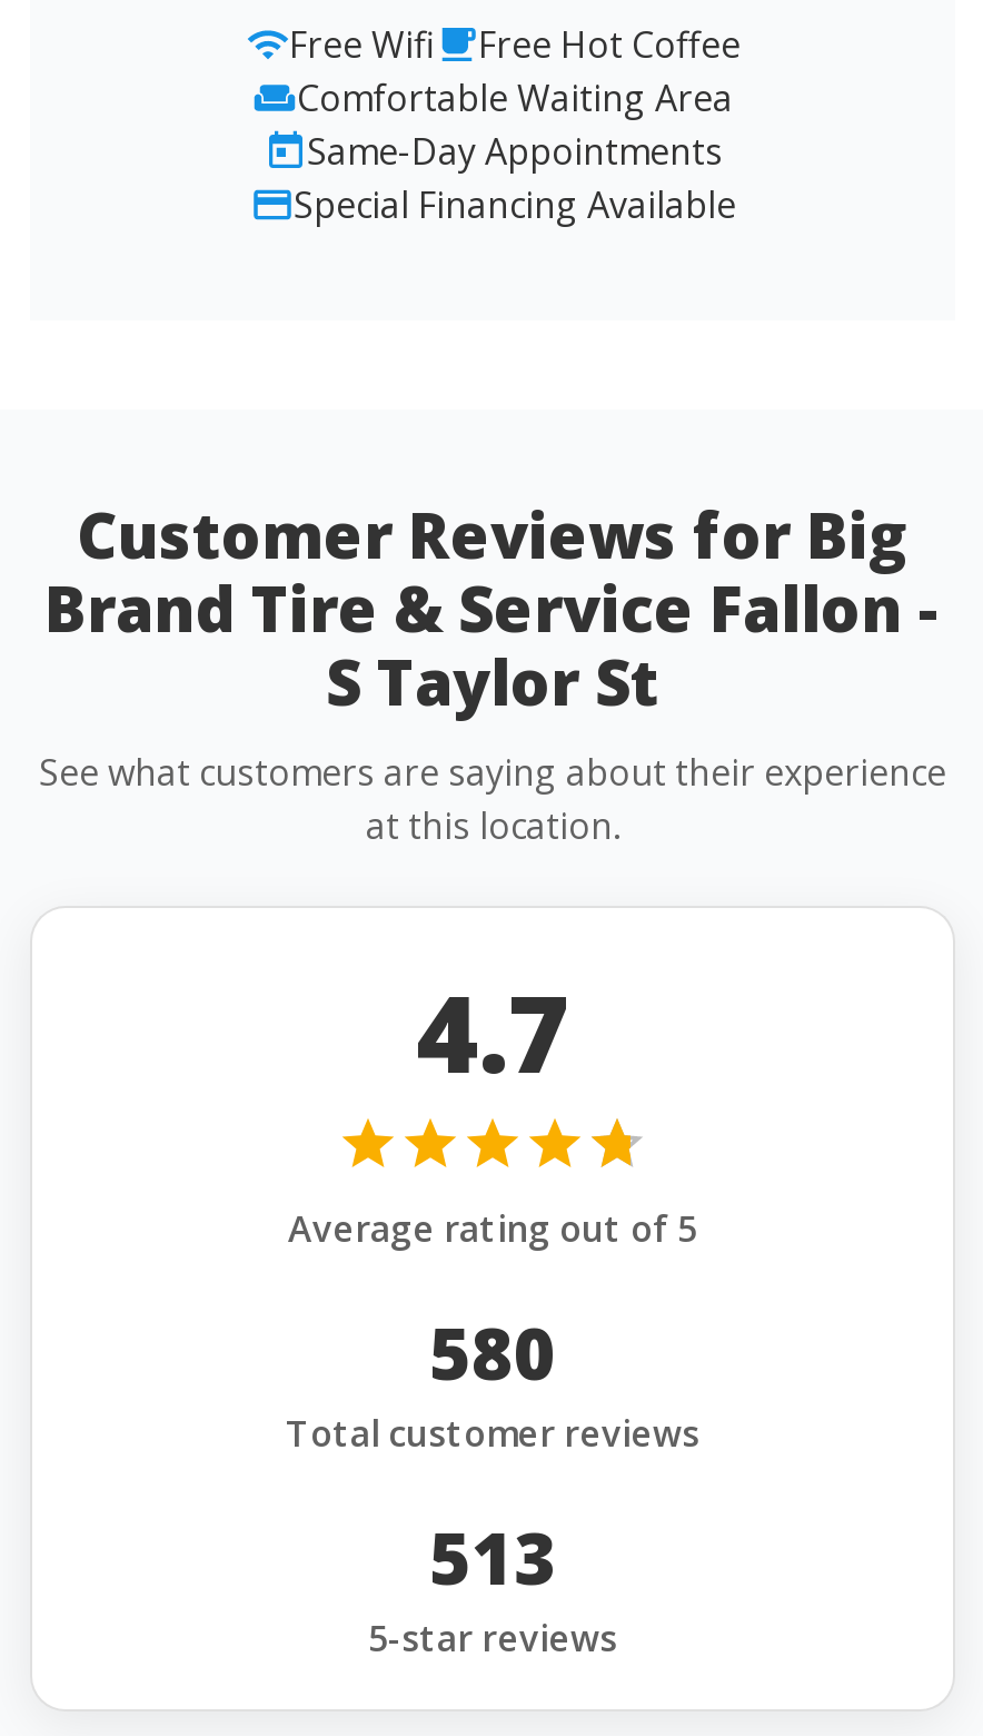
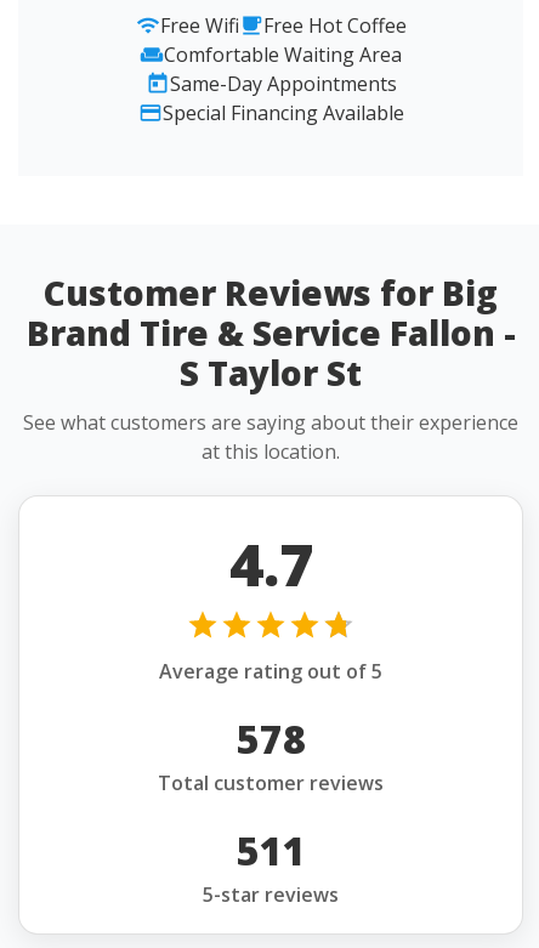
- 580
+ 578

- 513
+ 511
